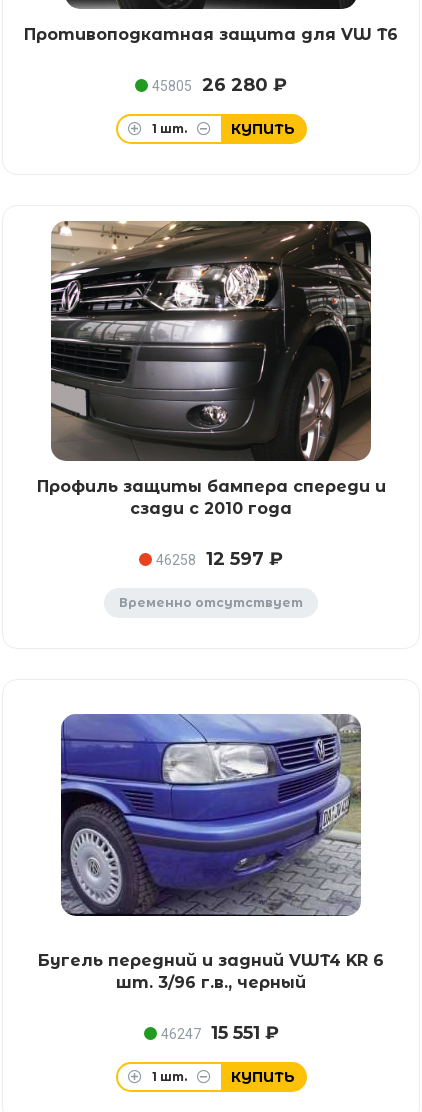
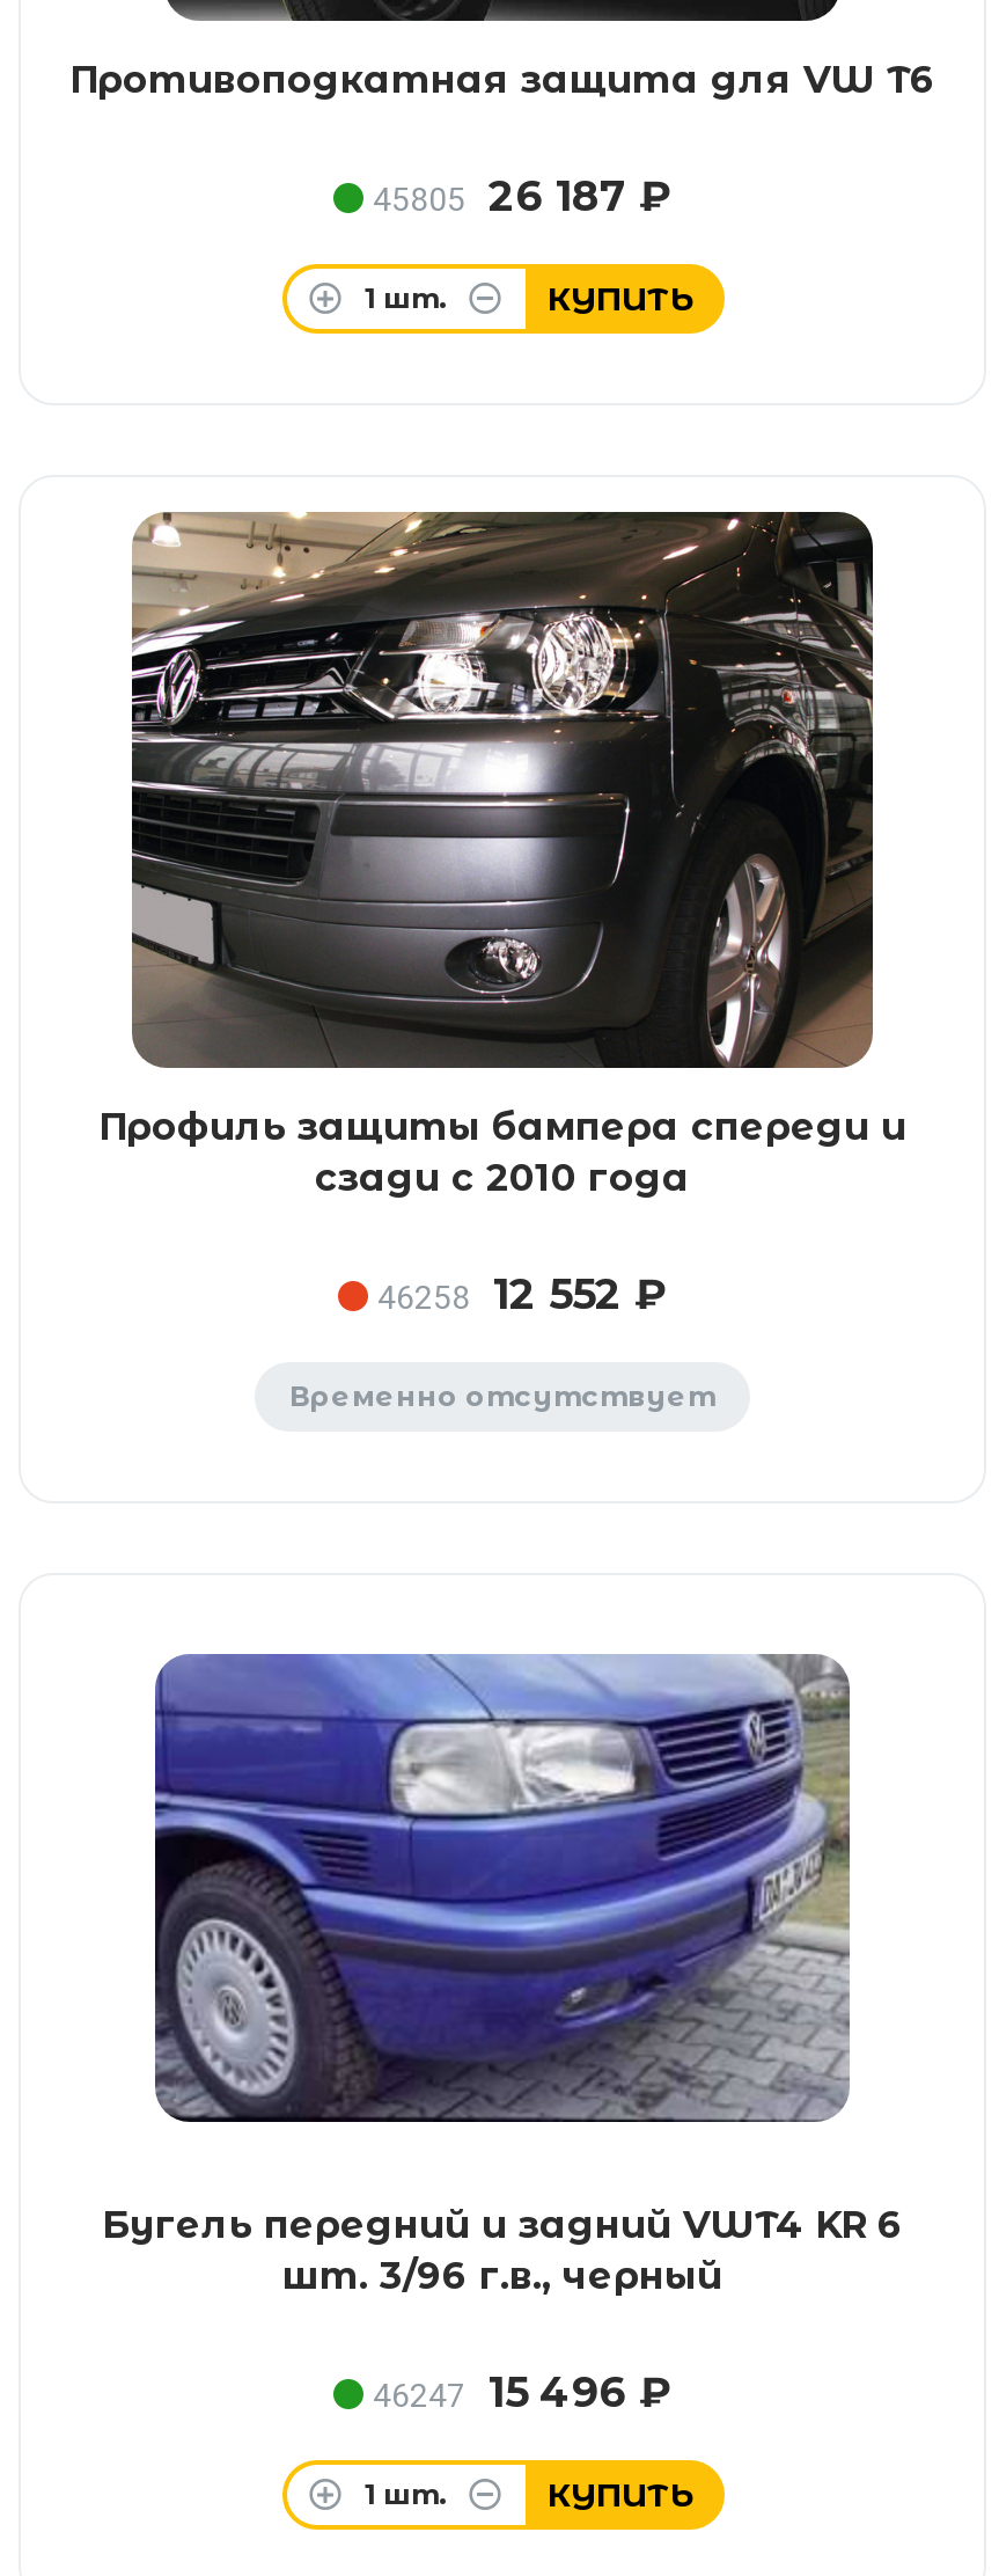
- 45805 26 280 ₽
+ 45805 26 187 ₽

- 46258 12 597 ₽
+ 46258 12 552 ₽

- 46247 15 551 ₽
+ 46247 15 496 ₽
